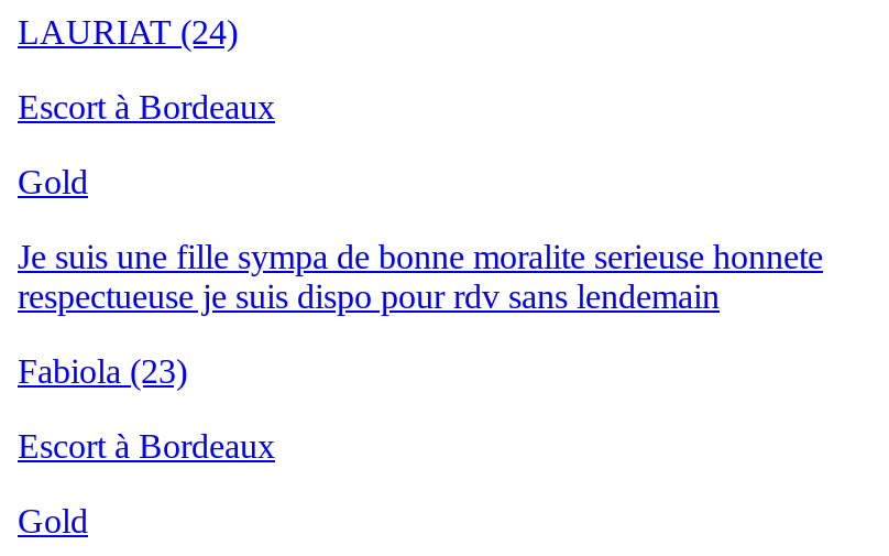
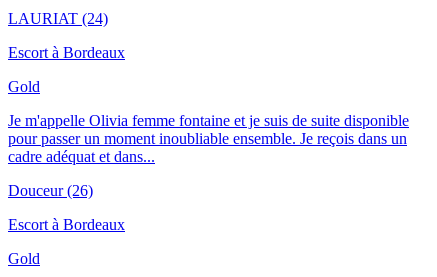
- Je suis une fille sympa de bonne moralite serieuse honnete
- respectueuse je suis dispo pour rdv sans lendemain
+ Je m'appelle Olivia femme fontaine et je suis de suite disponible
+ pour passer un moment inoubliable ensemble. Je reçois dans un
+ cadre adéquat et dans...

- Fabiola (23)
+ Douceur (26)
